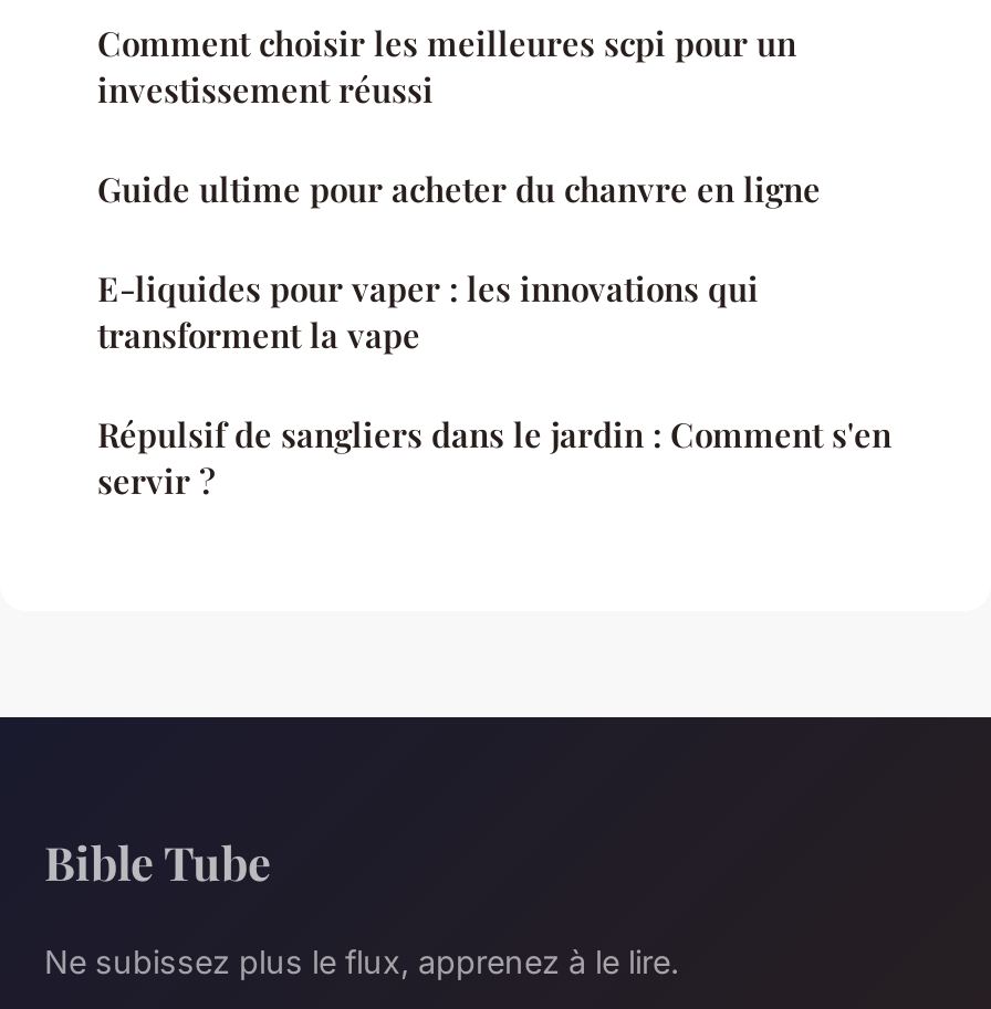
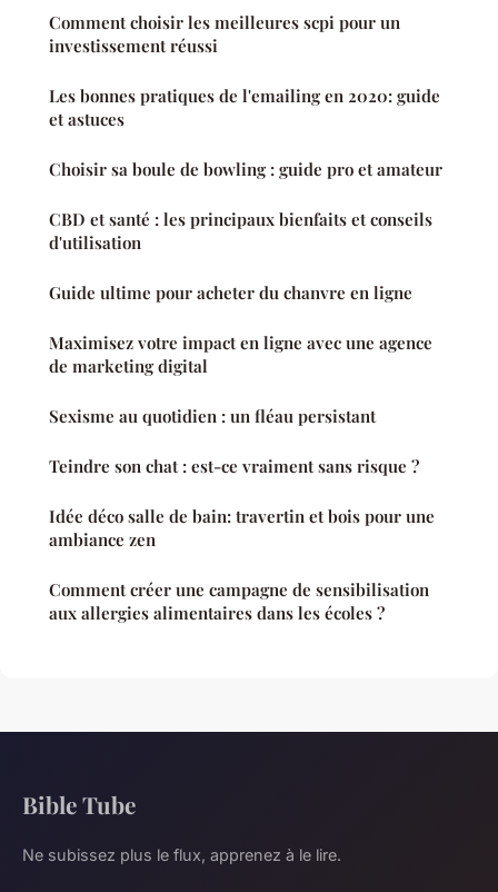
+ Les bonnes pratiques de l'emailing en 2020: guide
+ et astuces
+ Choisir sa boule de bowling : guide pro et amateur
+ CBD et santé : les principaux bienfaits et conseils
+ d'utilisation

- E-liquides pour vaper : les innovations qui
- transforment la vape
- Répulsif de sangliers dans le jardin : Comment s'en
- servir ?
+ Maximisez votre impact en ligne avec une agence
+ de marketing digital
+ Sexisme au quotidien : un fléau persistant
+ Teindre son chat : est-ce vraiment sans risque ?
+ Idée déco salle de bain: travertin et bois pour une
+ ambiance zen
+ Comment créer une campagne de sensibilisation
+ aux allergies alimentaires dans les écoles ?
